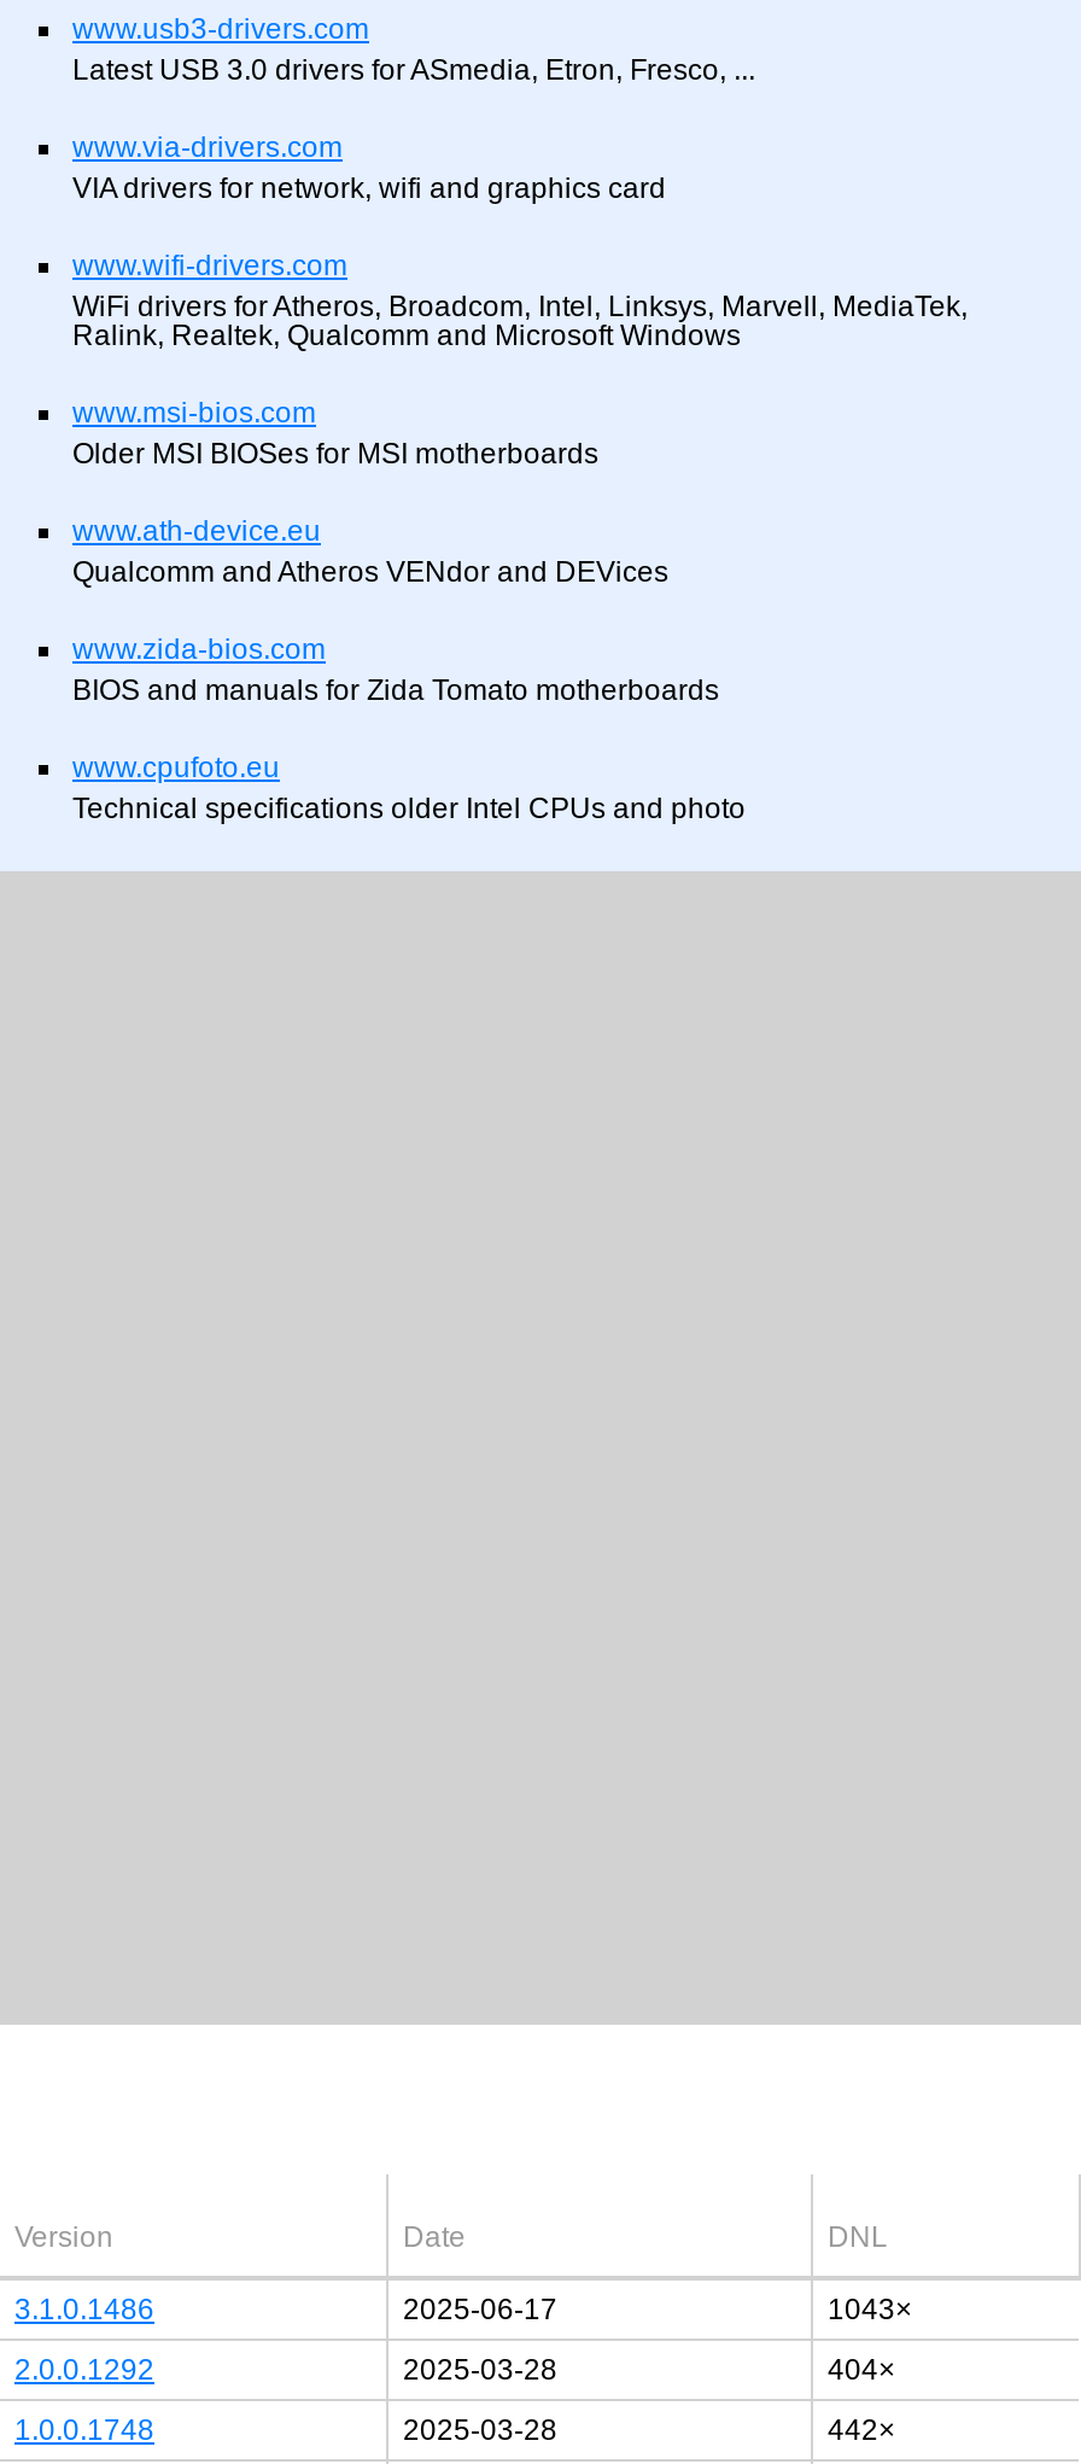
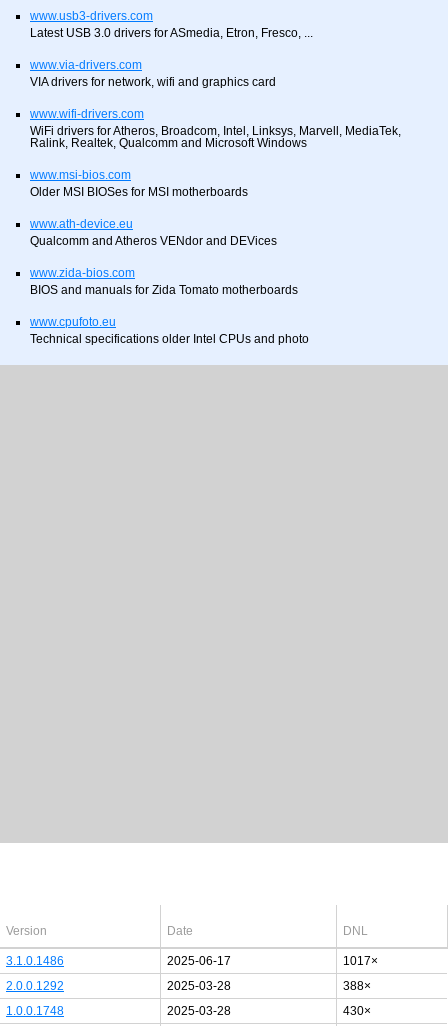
- 1043×
+ 1017×

- 404×
+ 388×

- 442×
+ 430×
